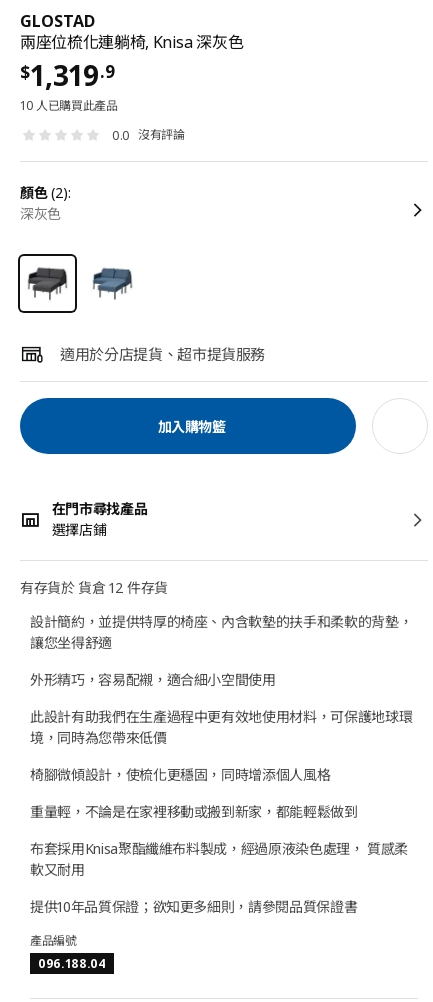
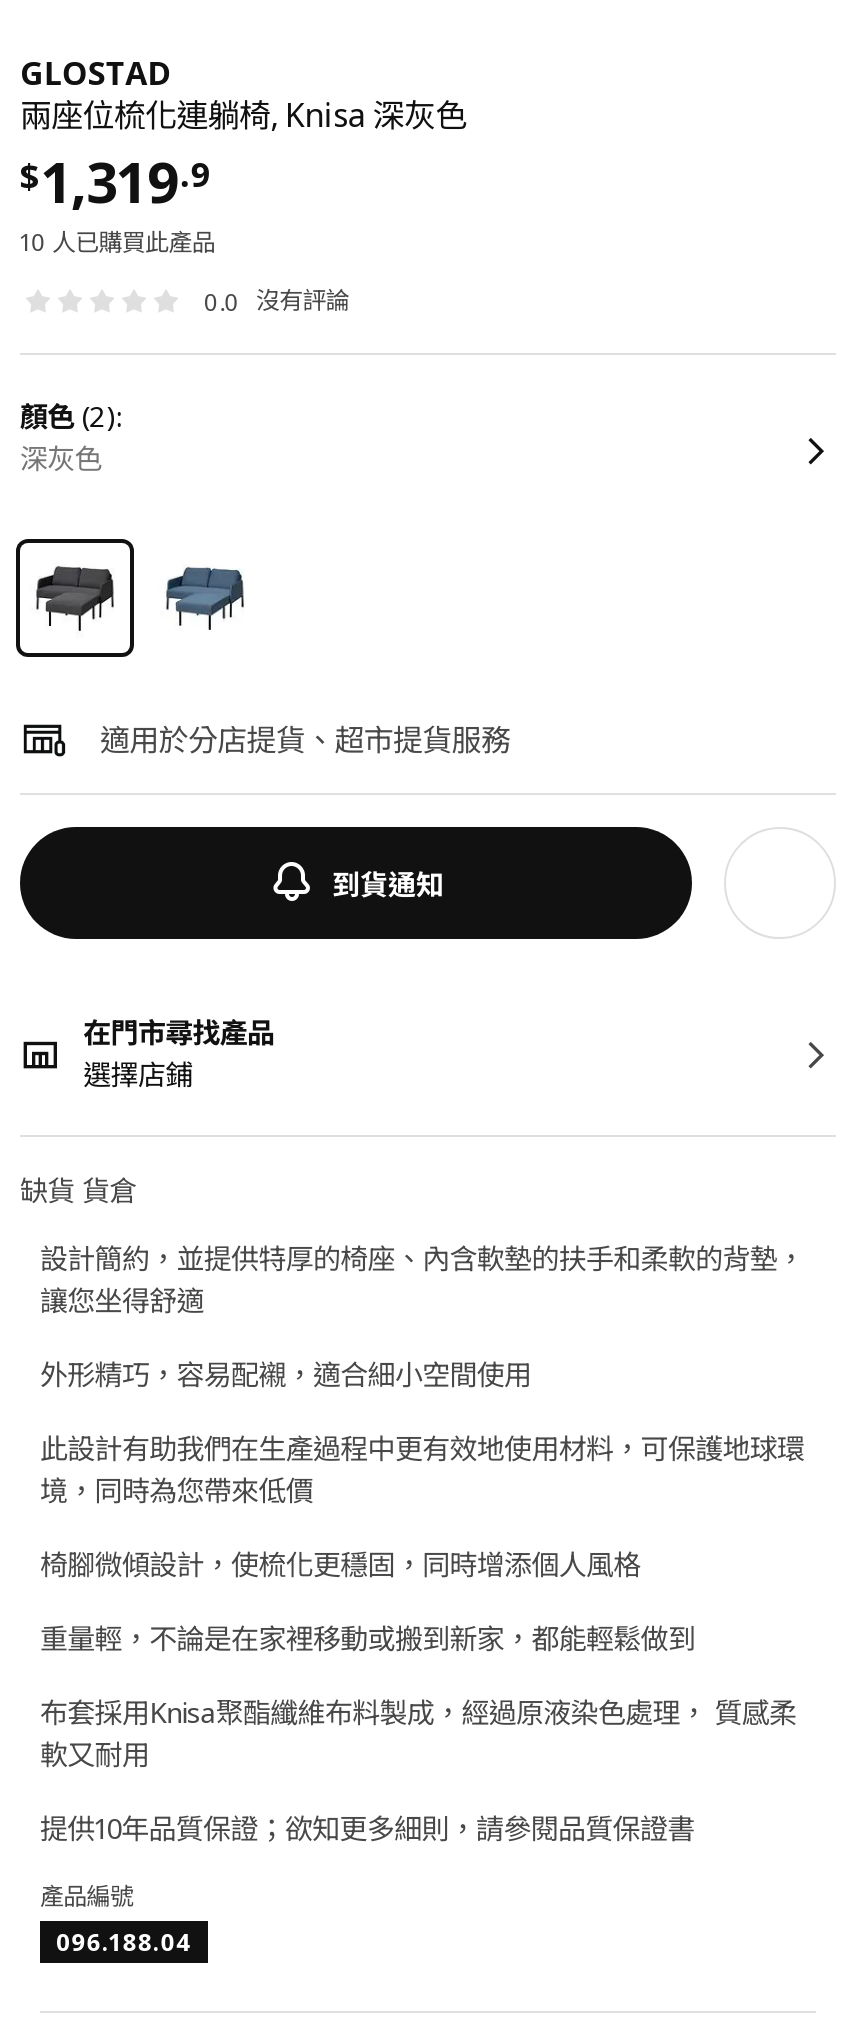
- 加入購物籃
+ 到貨通知

- 有存貨於 貨倉 12 件存貨
+ 缺貨 貨倉
